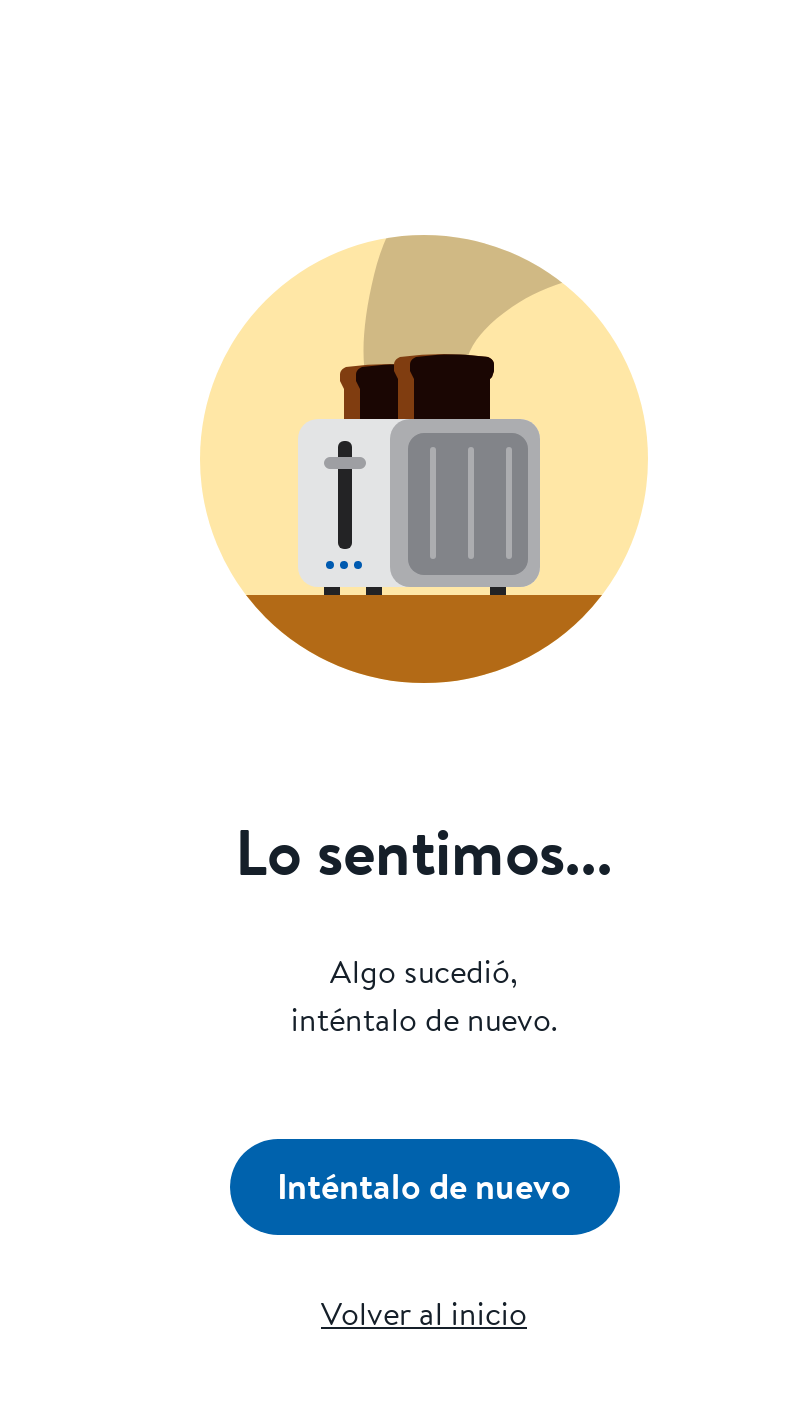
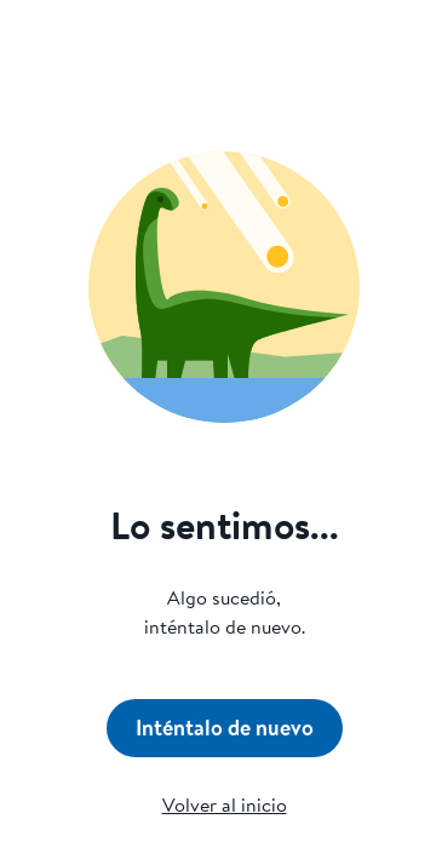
- [image]
+ [image]
